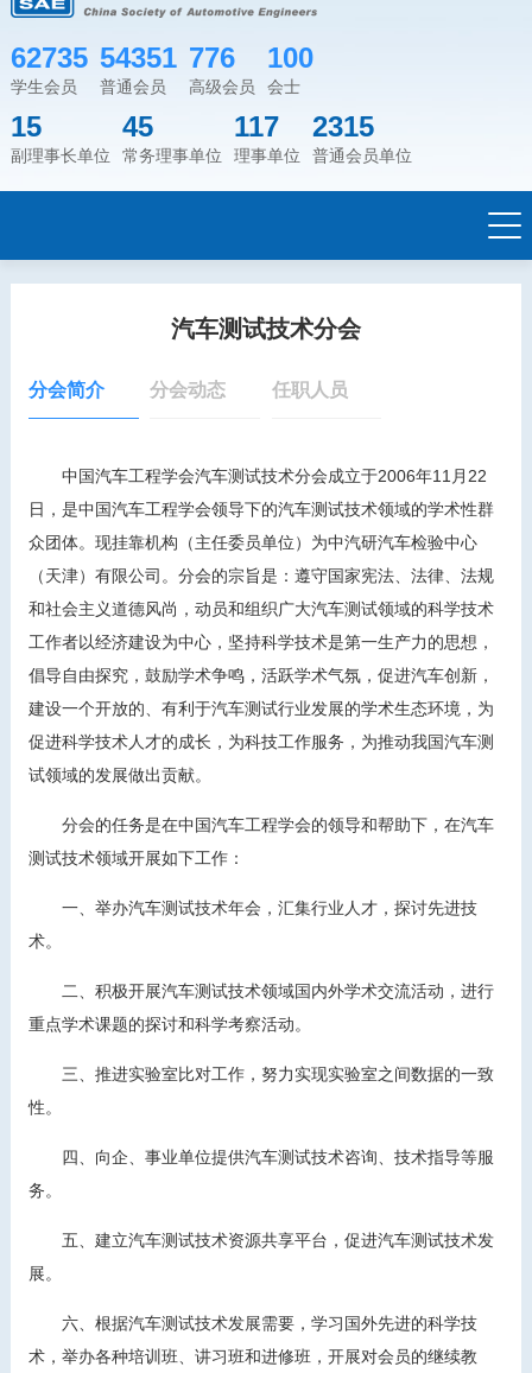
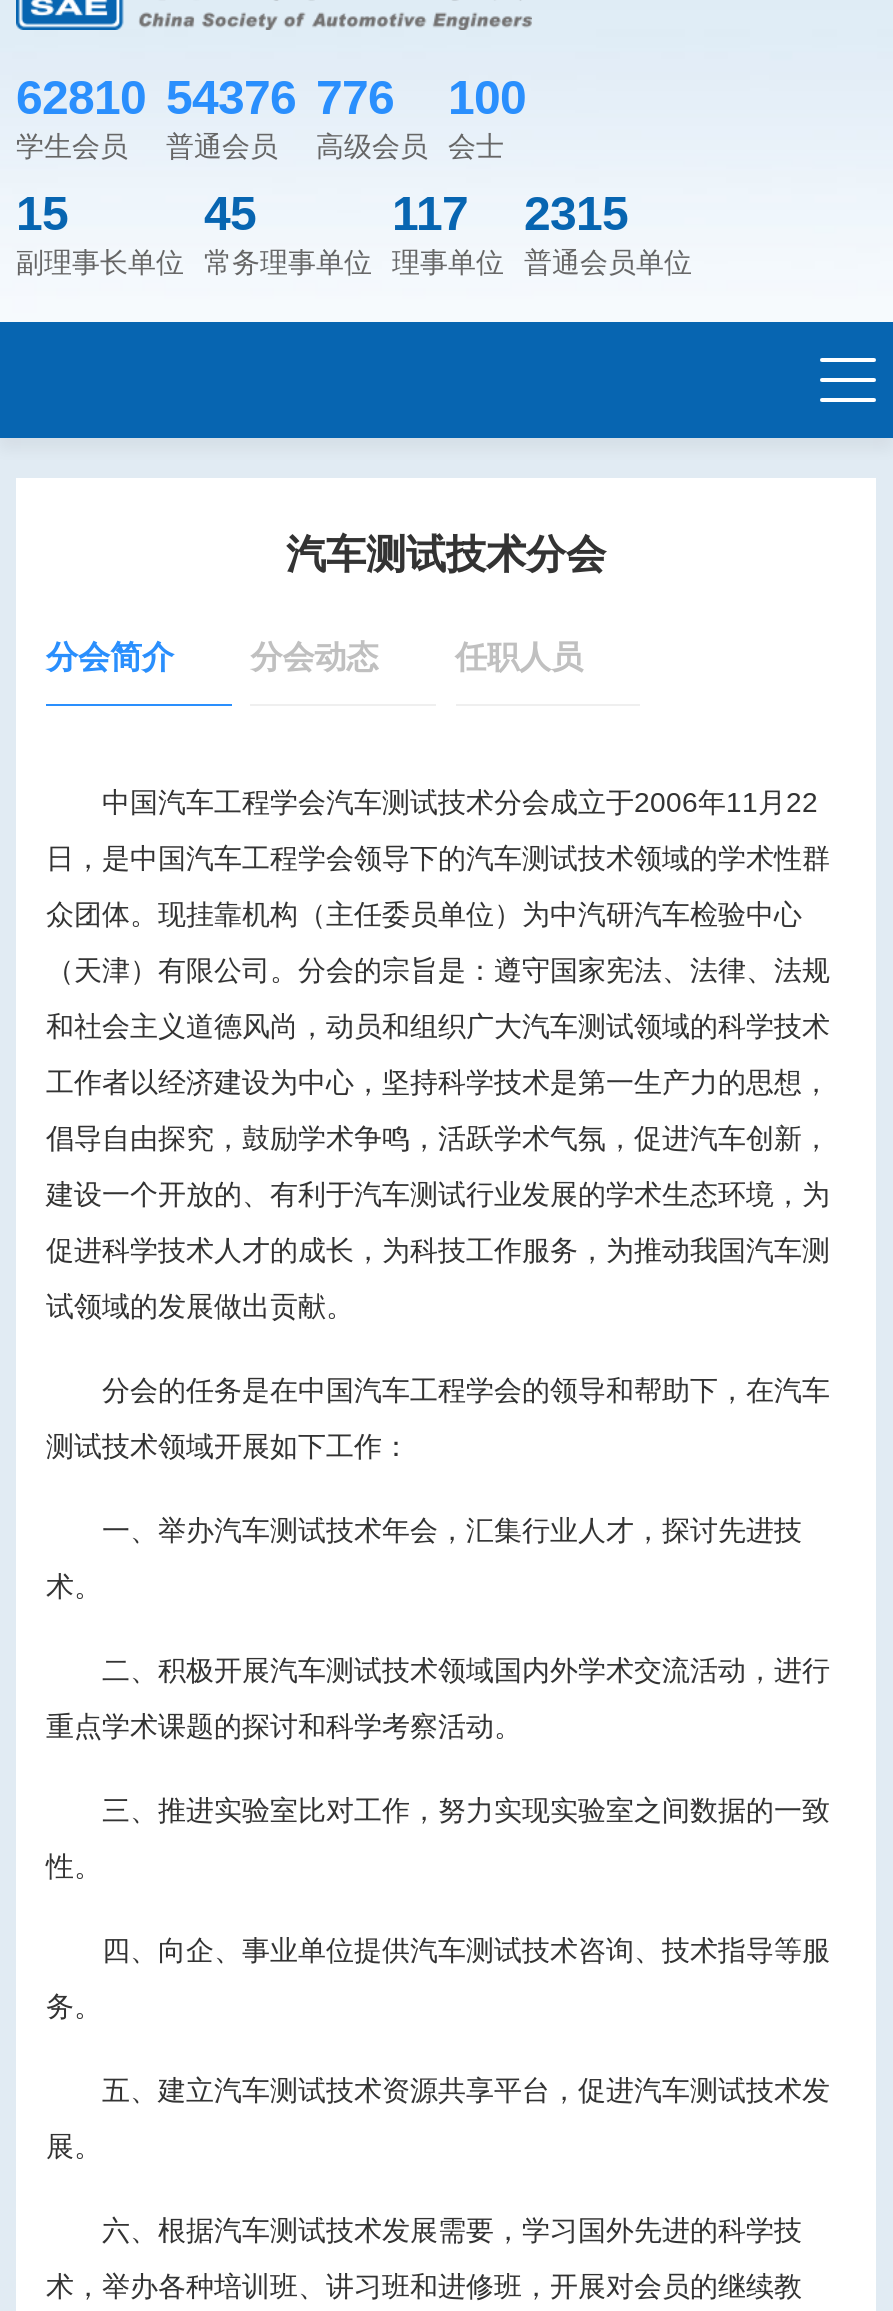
- 62735
+ 62810

- 54351
+ 54376
